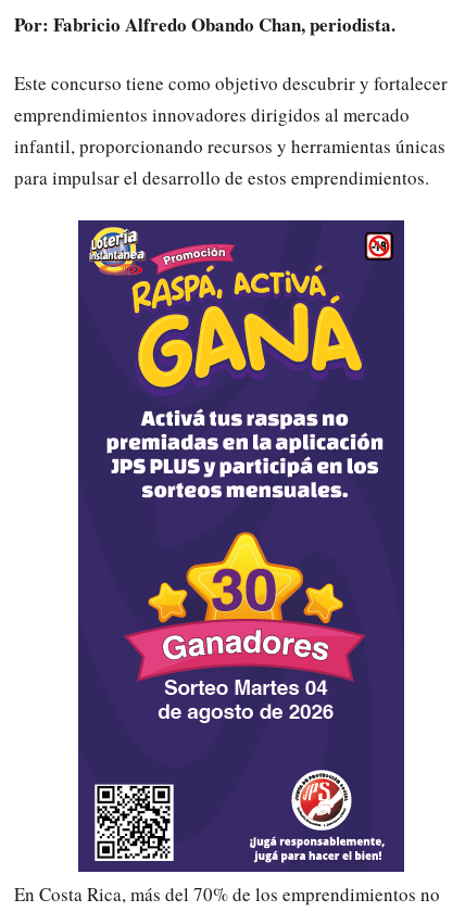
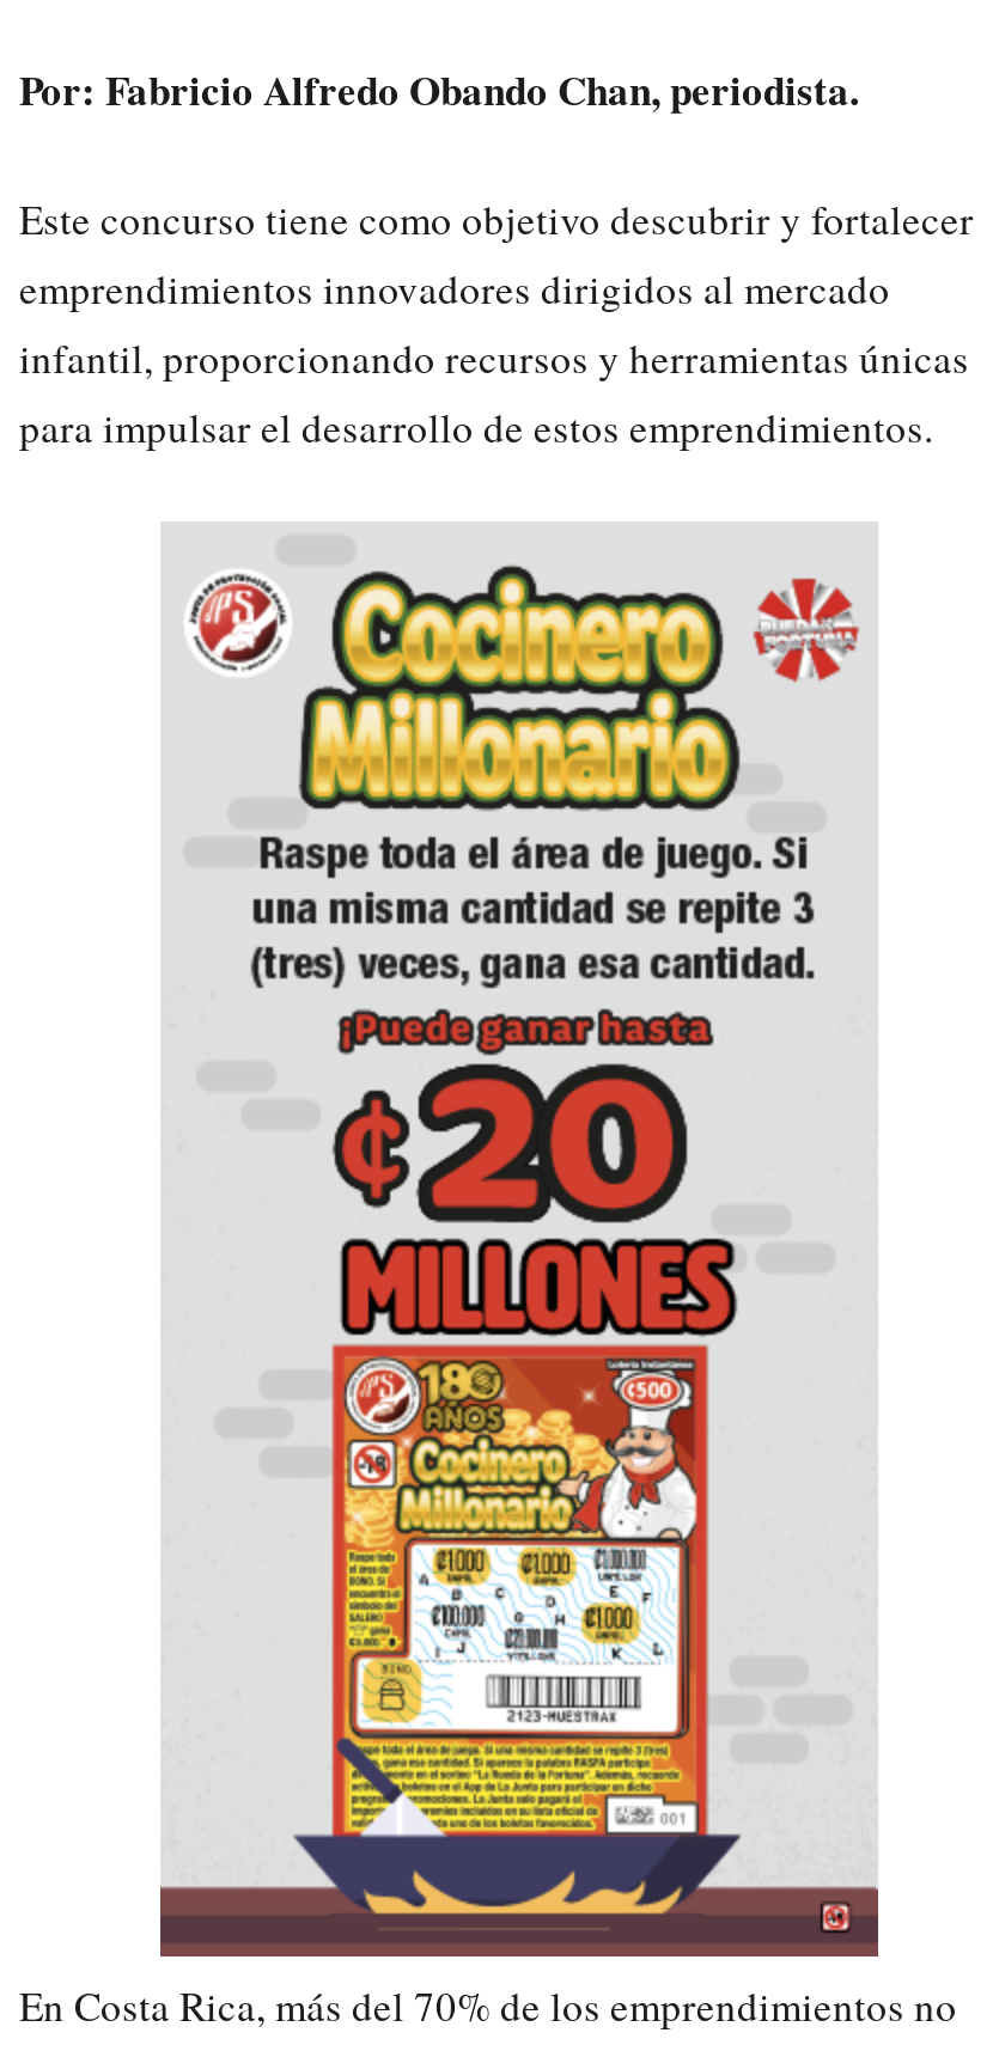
- [image]
+ [image]
